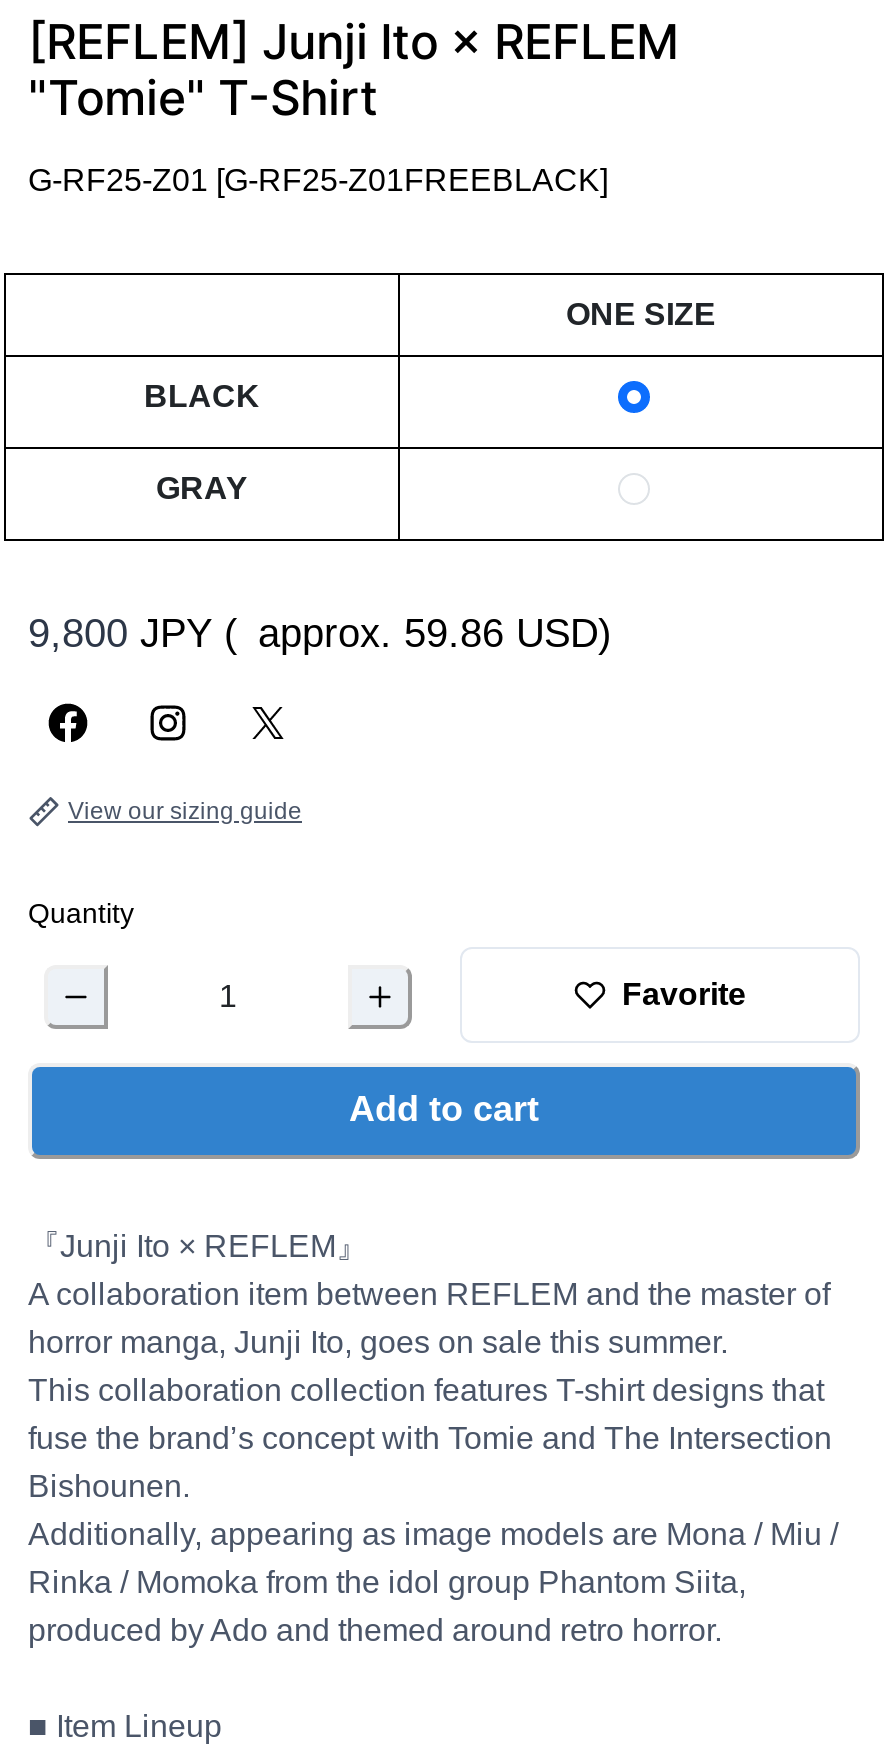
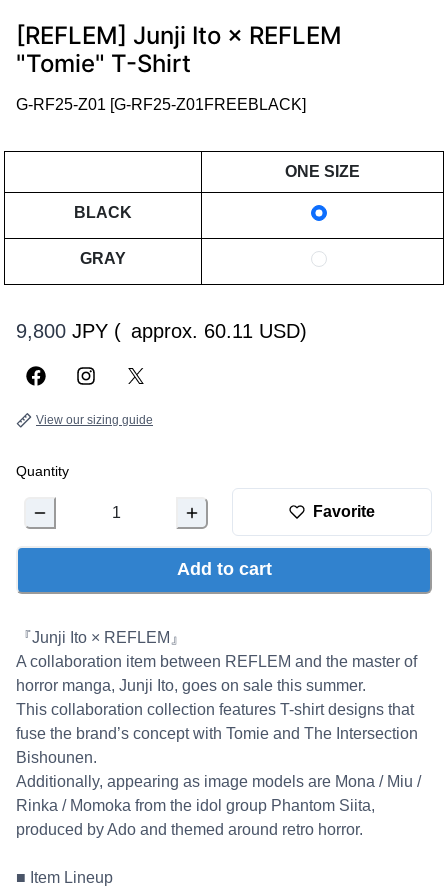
- 9,800 JPY ( approx. 59.86 USD)
+ 9,800 JPY ( approx. 60.11 USD)
